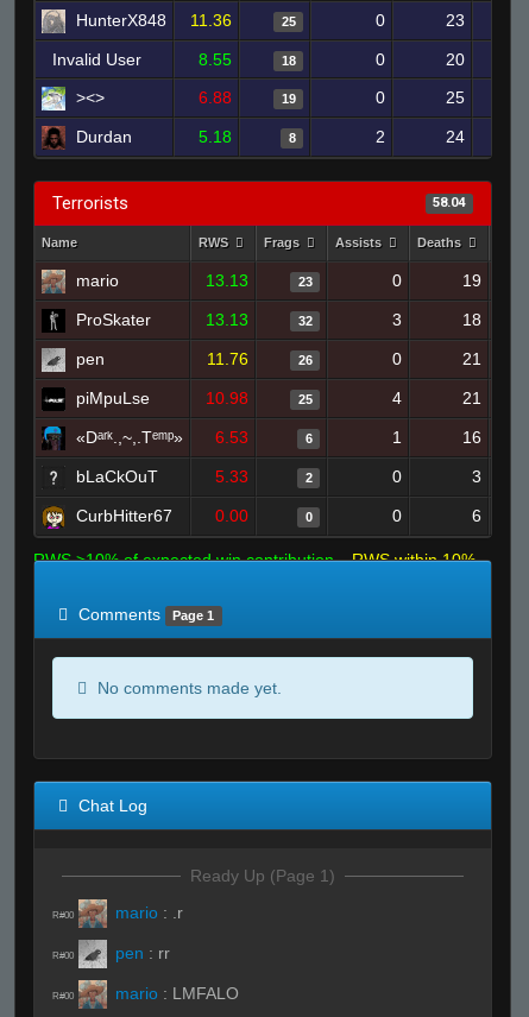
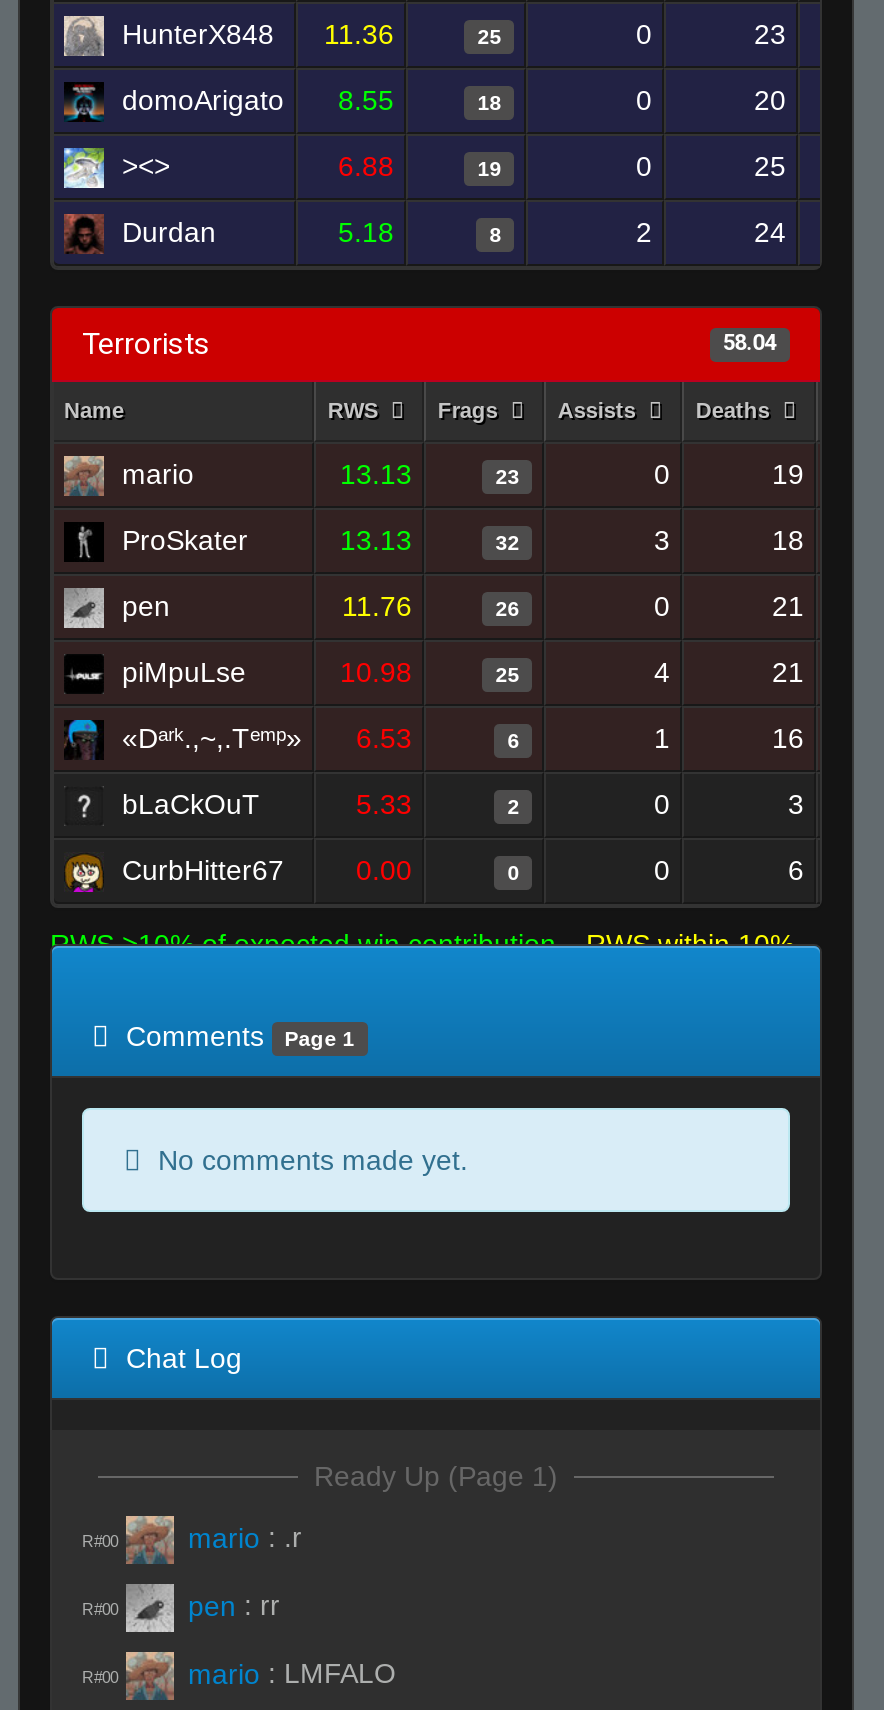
- Invalid User
+ domoArigato
